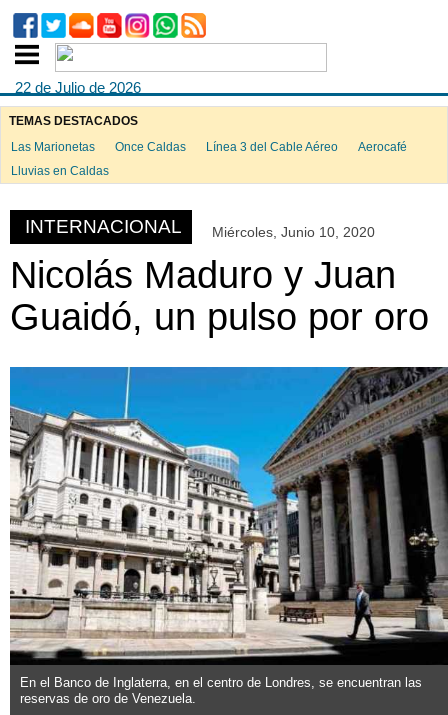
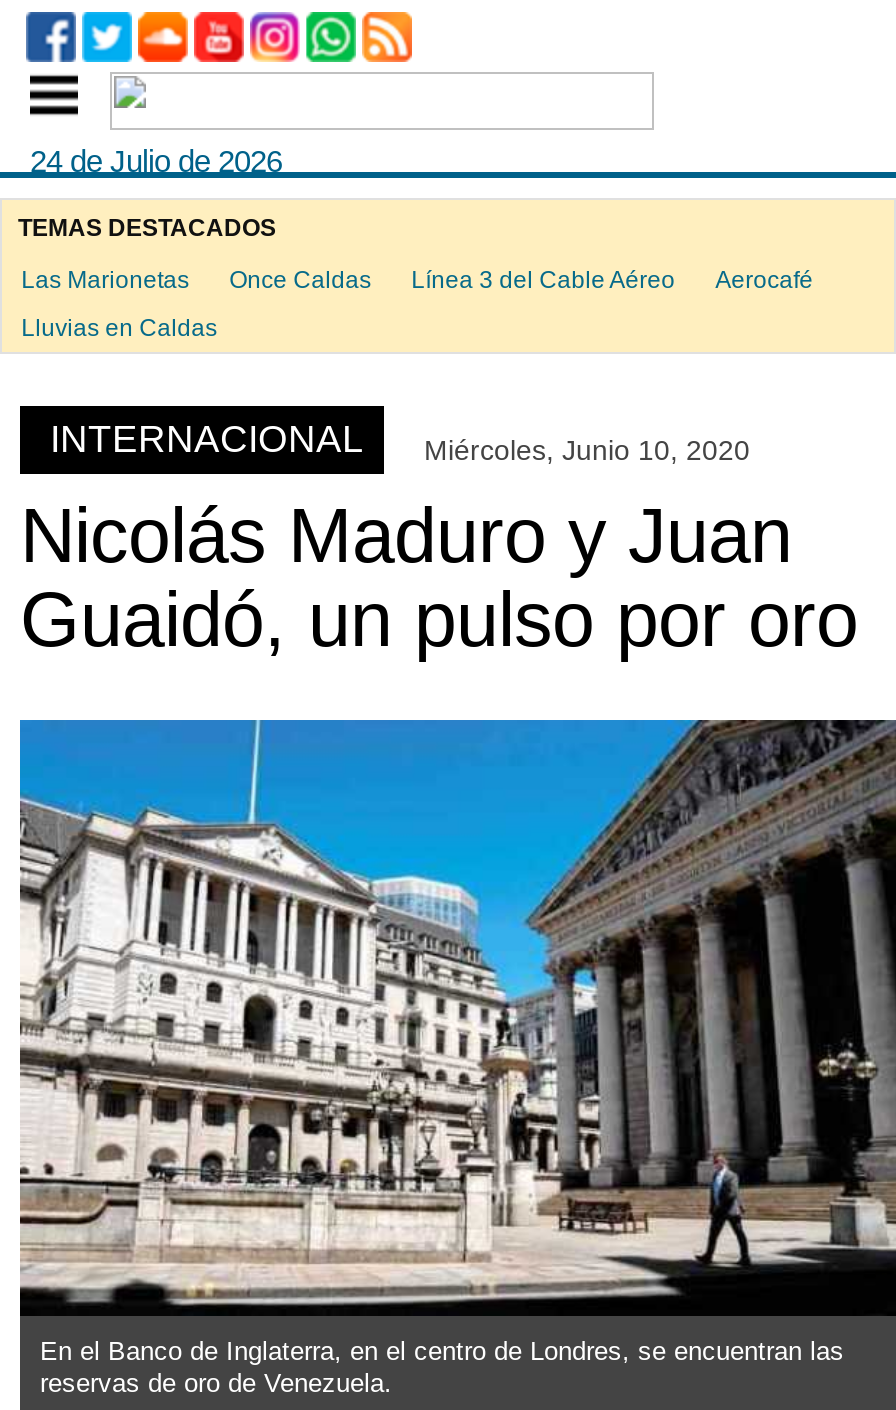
- 22 de Julio de 2026
+ 24 de Julio de 2026
